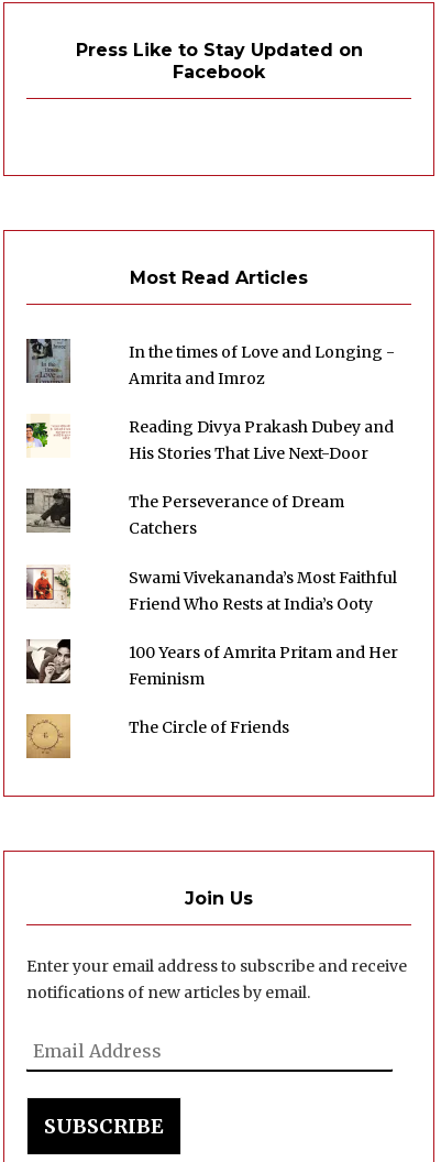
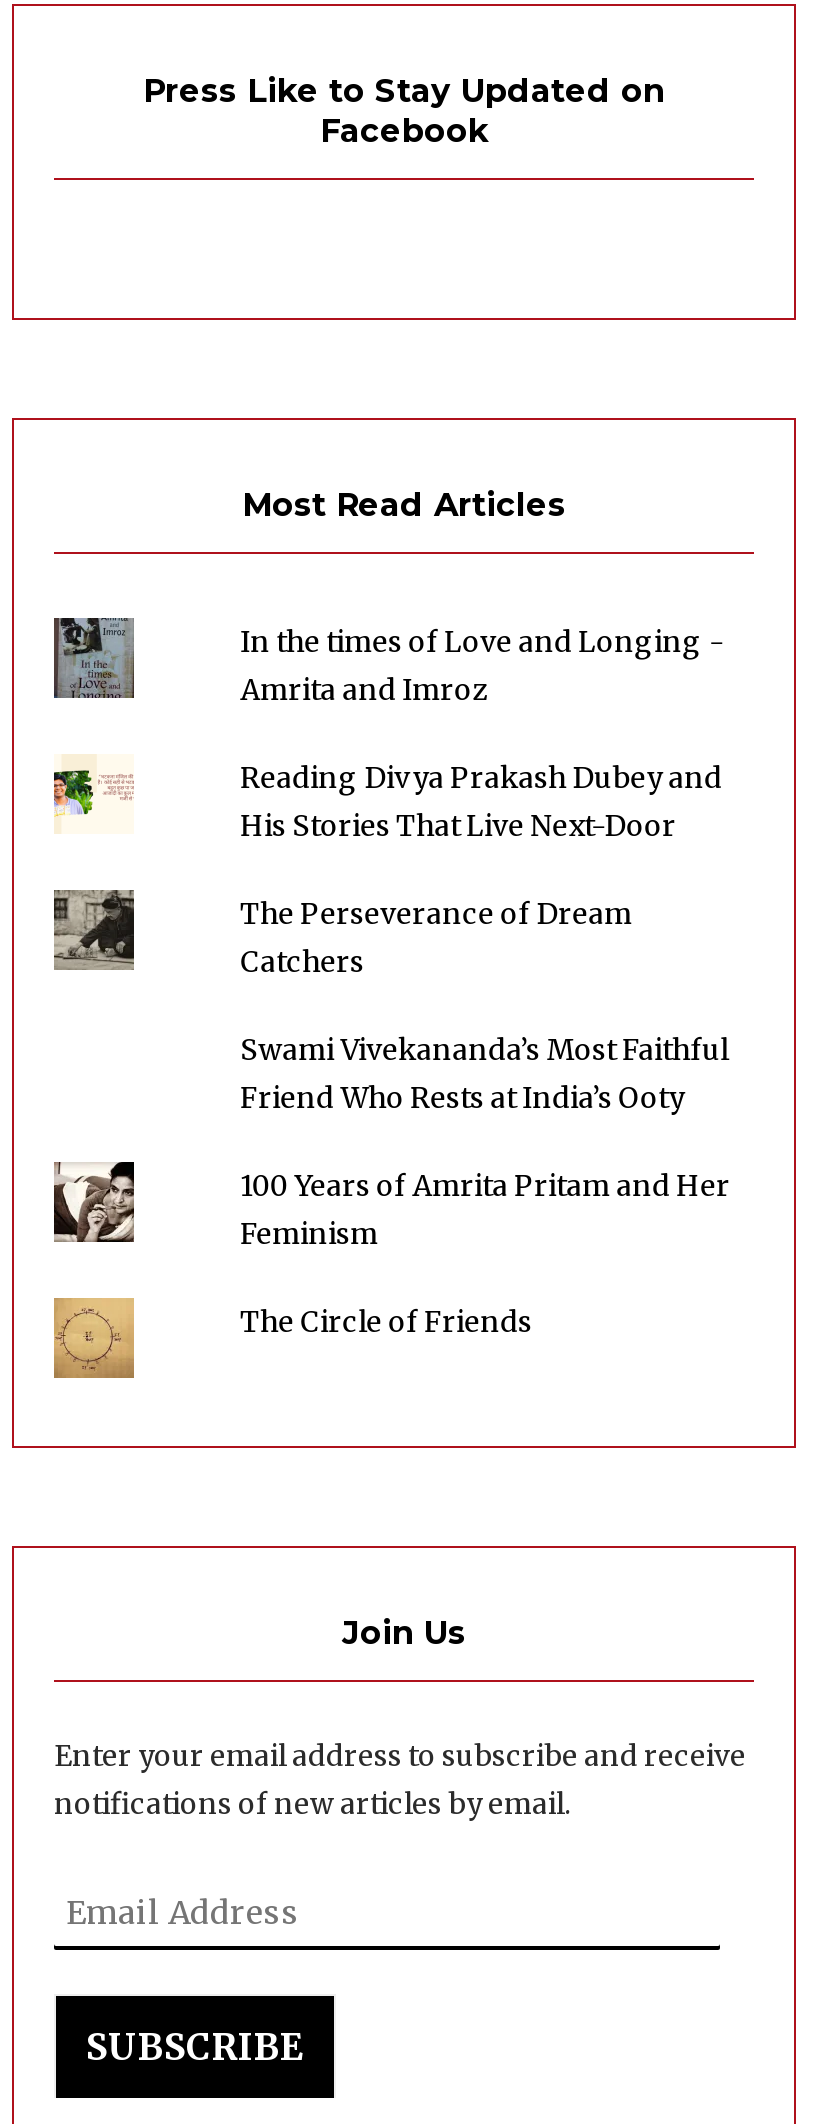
- [image]
